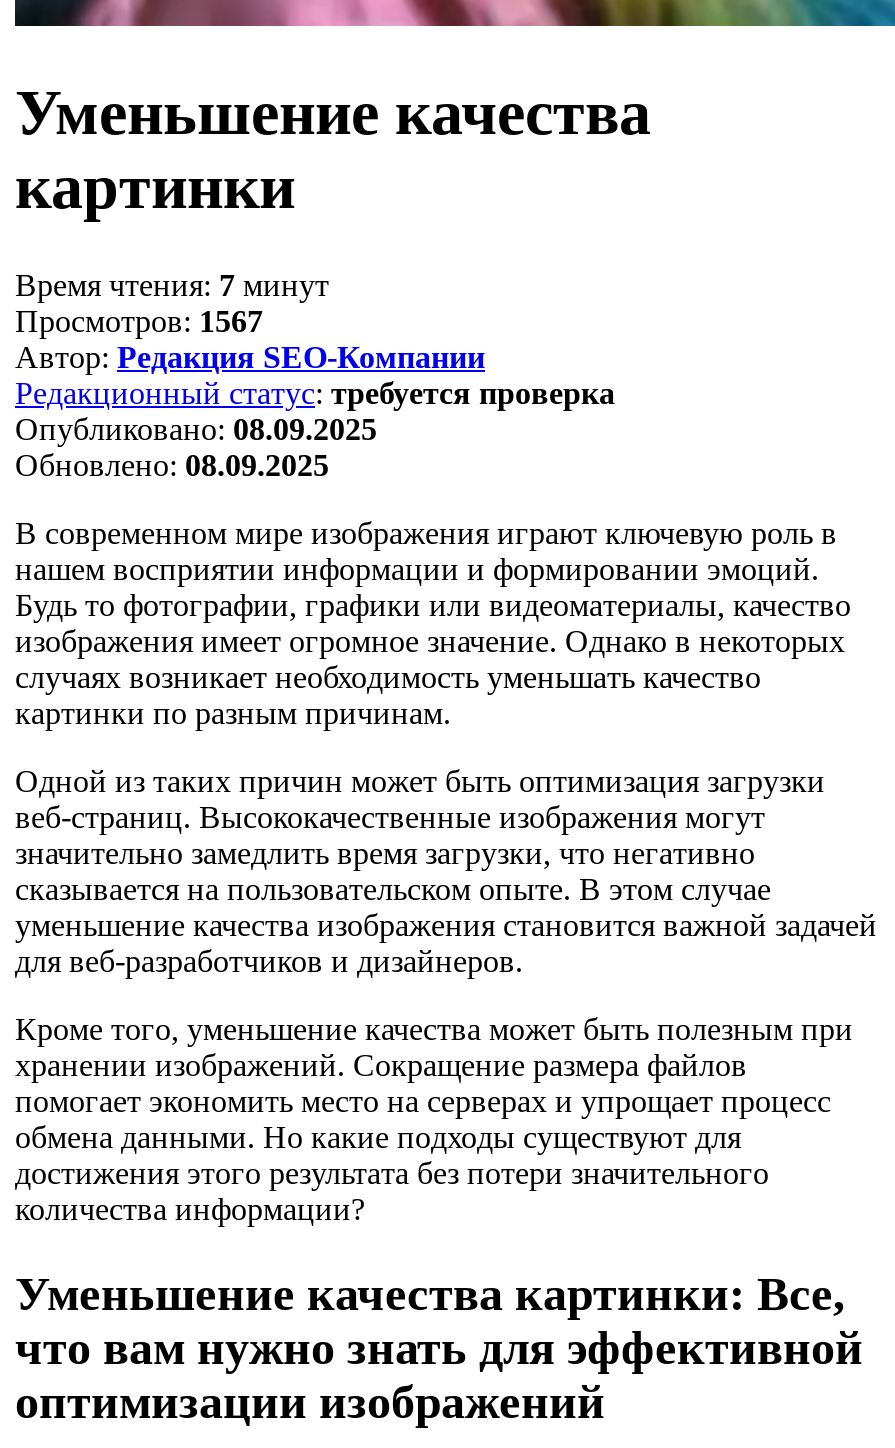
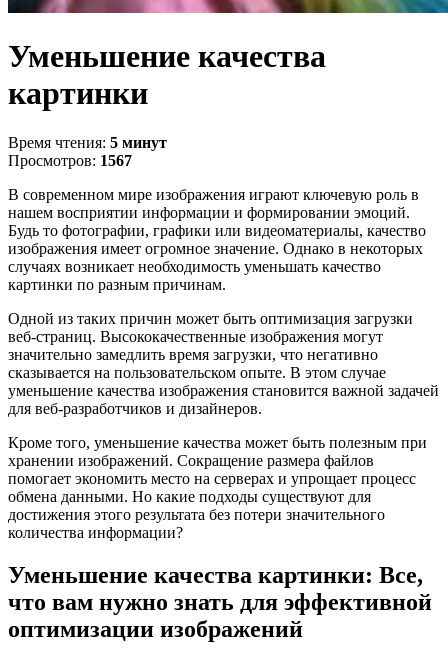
- Время чтения: 7 минут
+ Время чтения: 5 минут

- Автор: Редакция SEO-Компании
- Редакционный статус: требуется проверка
- Опубликовано: 08.09.2025
- Обновлено: 08.09.2025
